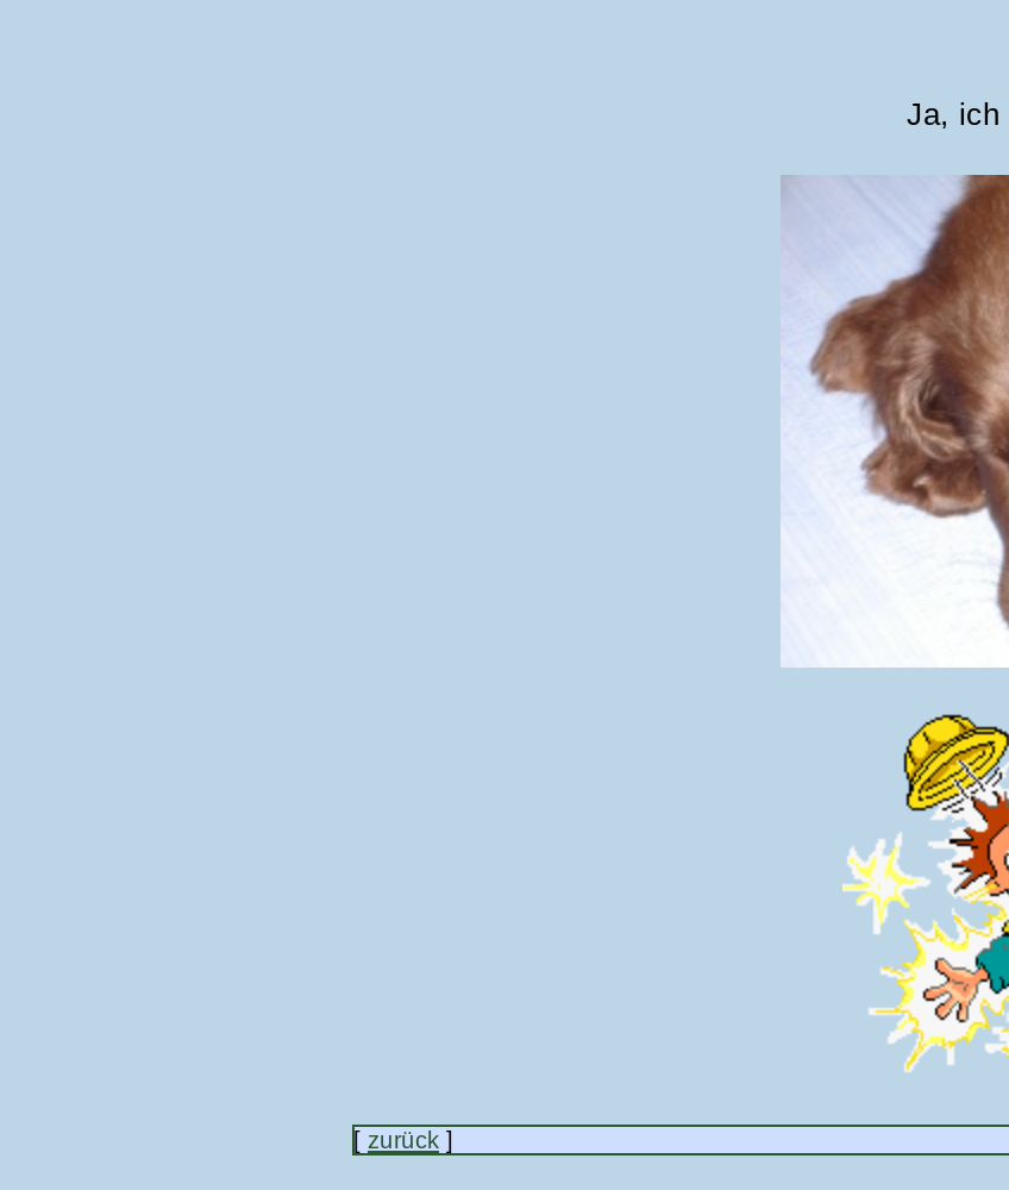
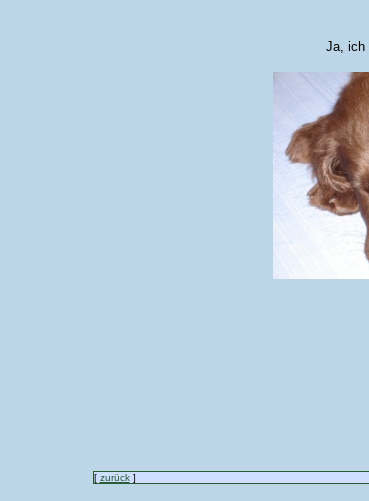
- [image]
